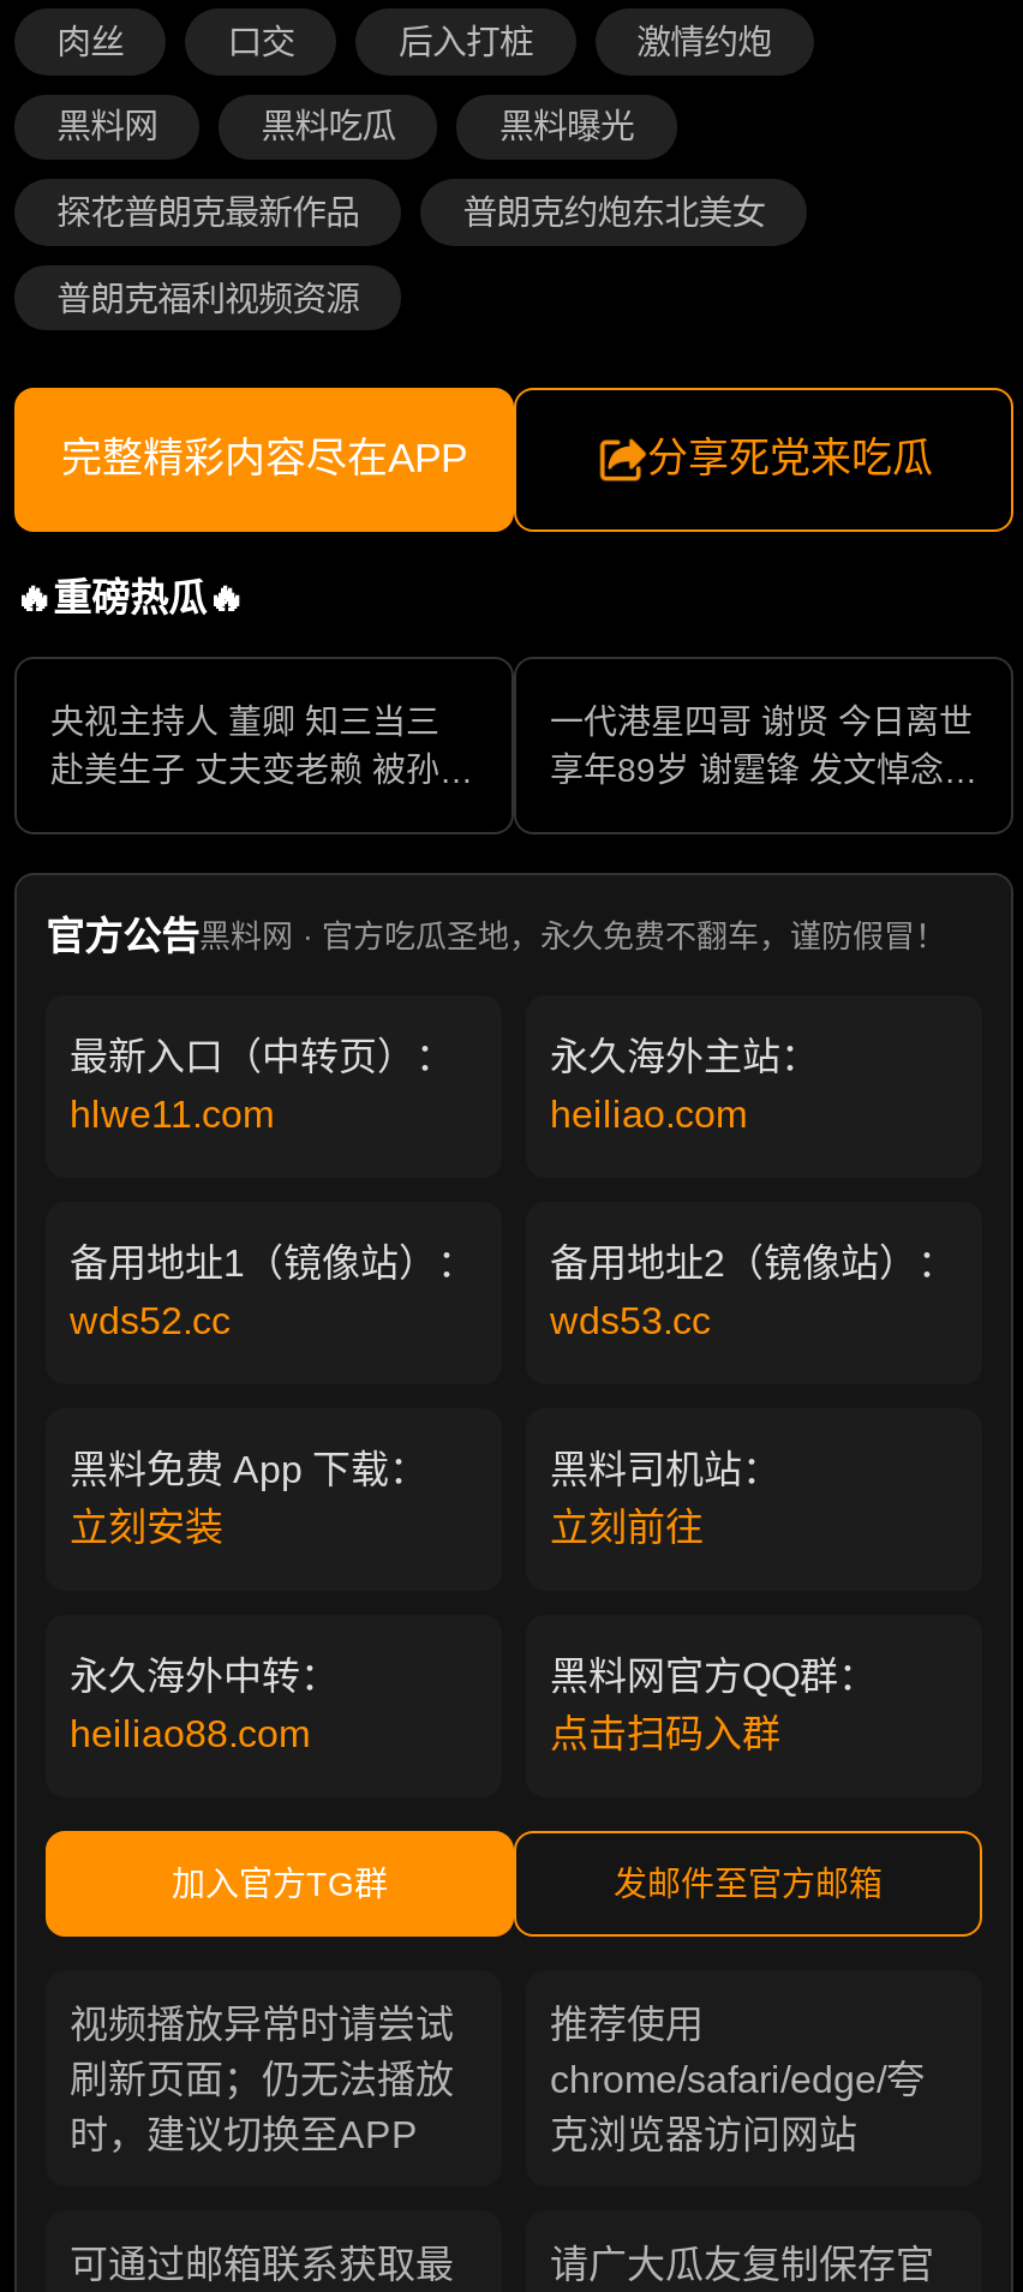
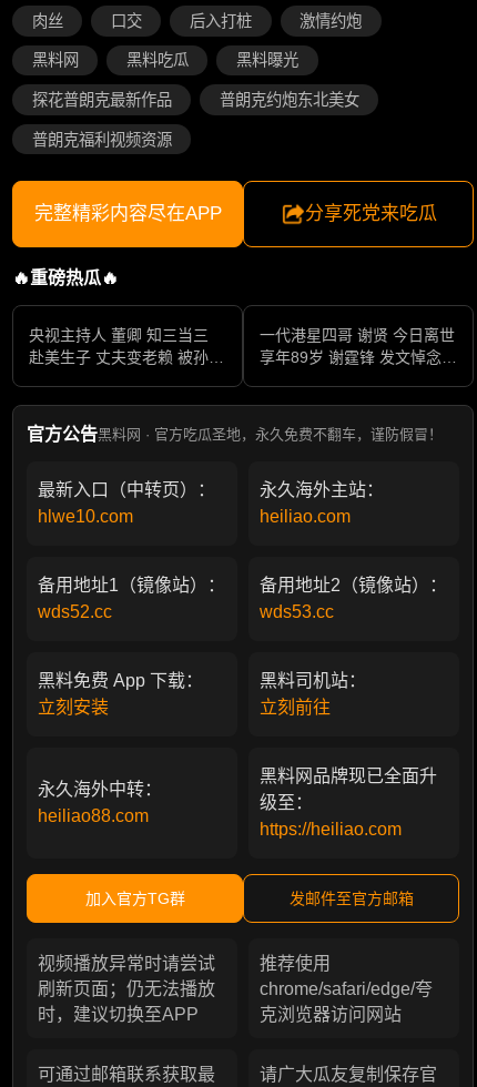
- hlwe11.com
+ hlwe10.com

- 黑料网官方QQ群：
- 点击扫码入群
+ 黑料网品牌现已全面升
+ 级至：
+ https://heiliao.com
